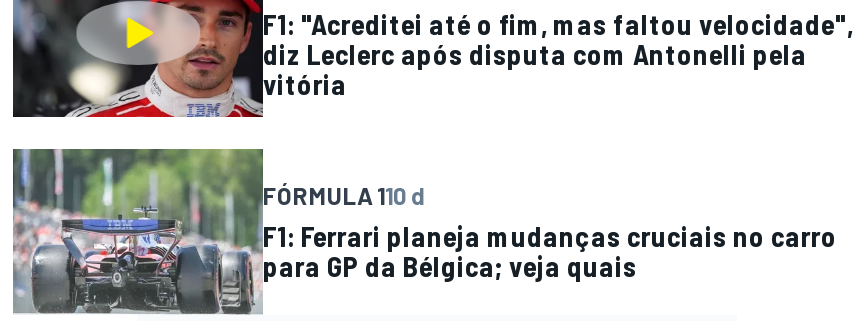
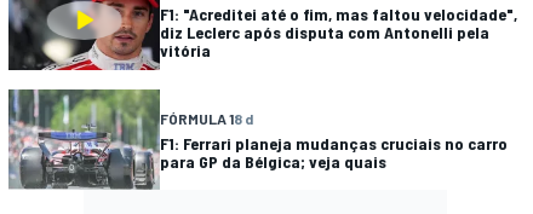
- FÓRMULA 110 d
+ FÓRMULA 18 d
